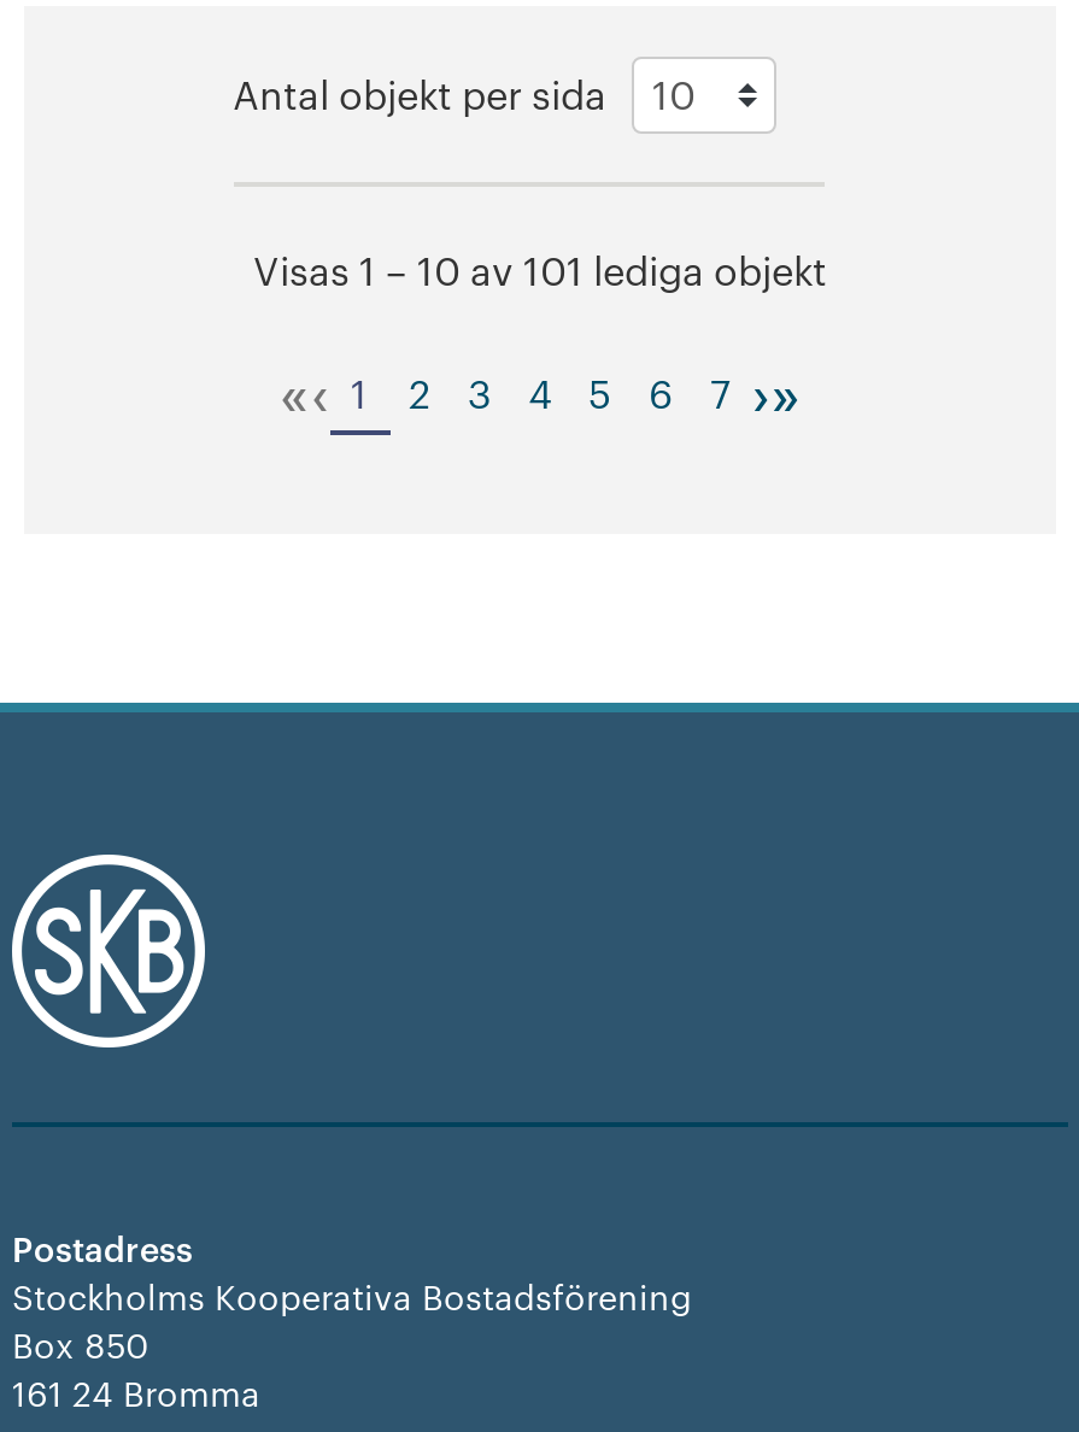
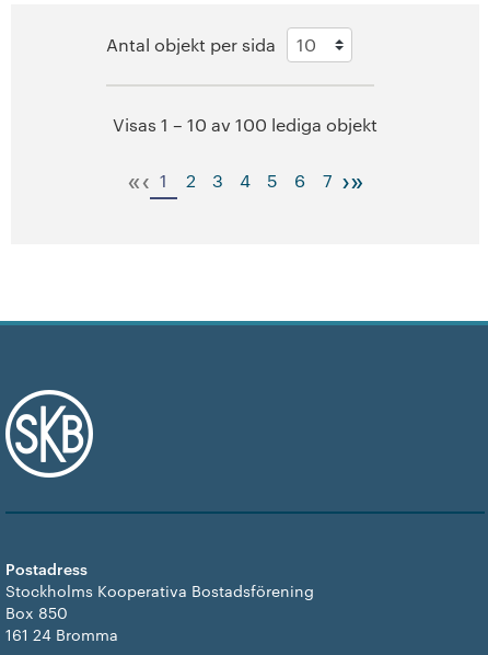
- Visas 1 – 10 av 101 lediga objekt
+ Visas 1 – 10 av 100 lediga objekt
